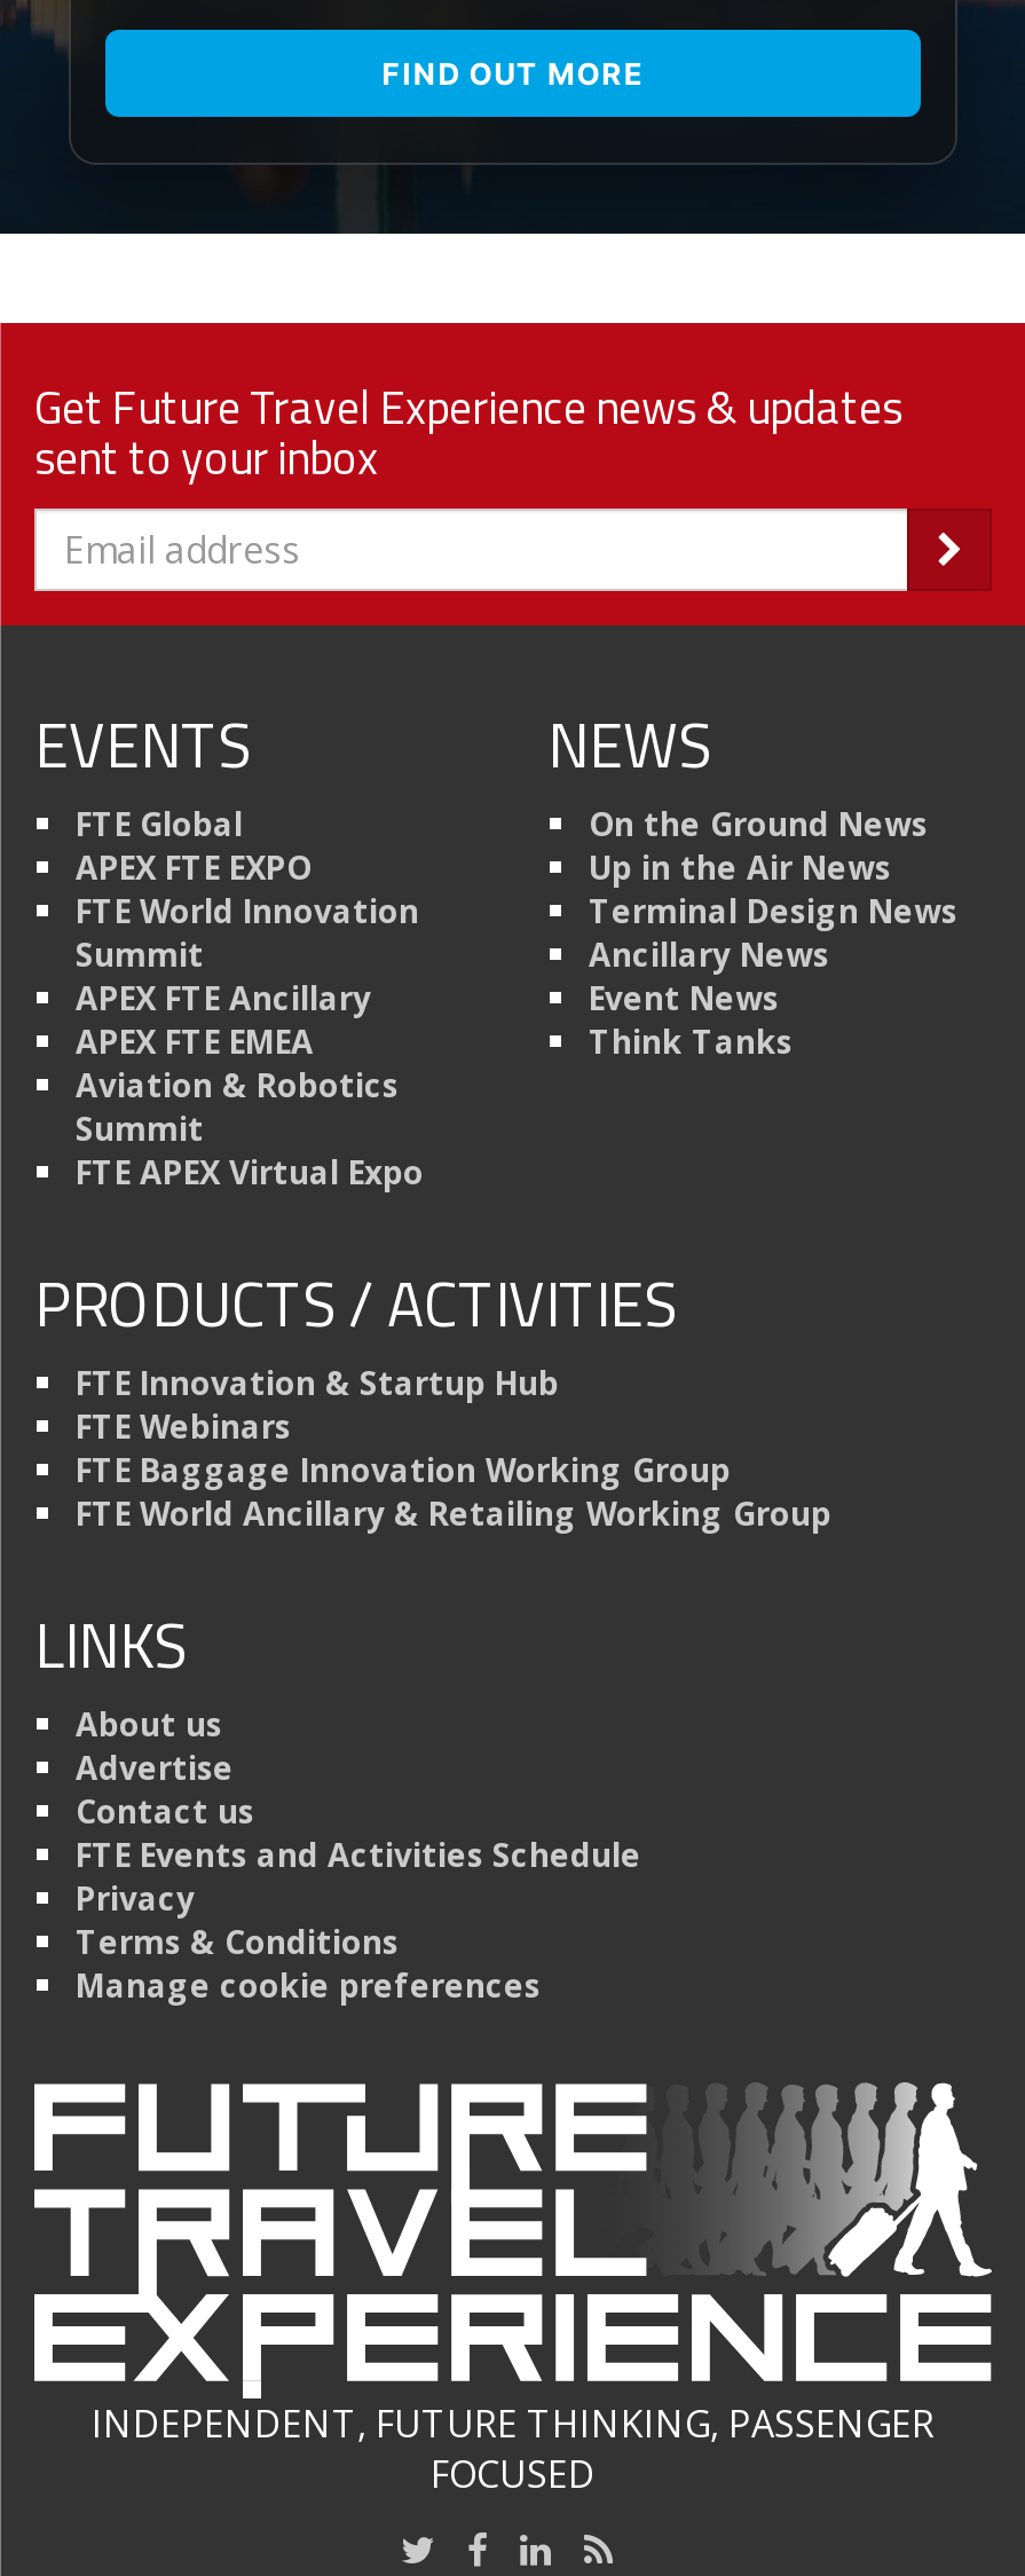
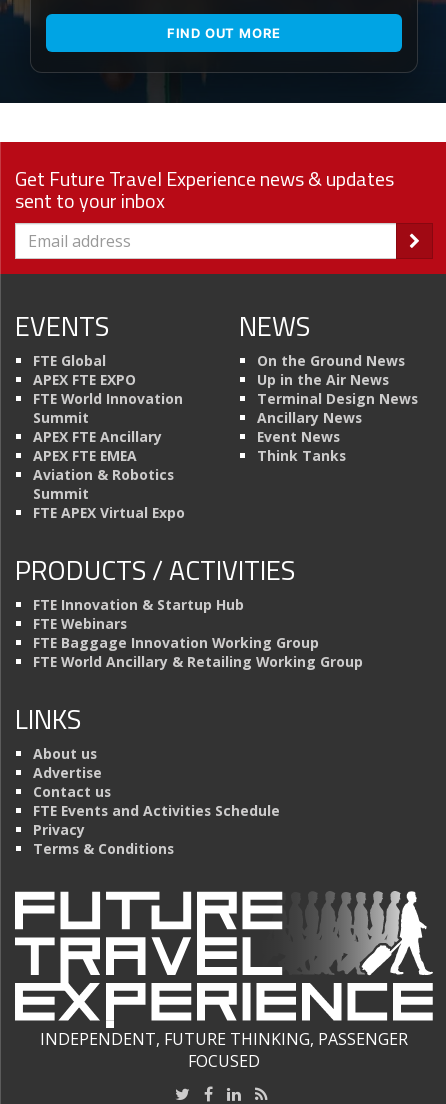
- Manage cookie preferences
